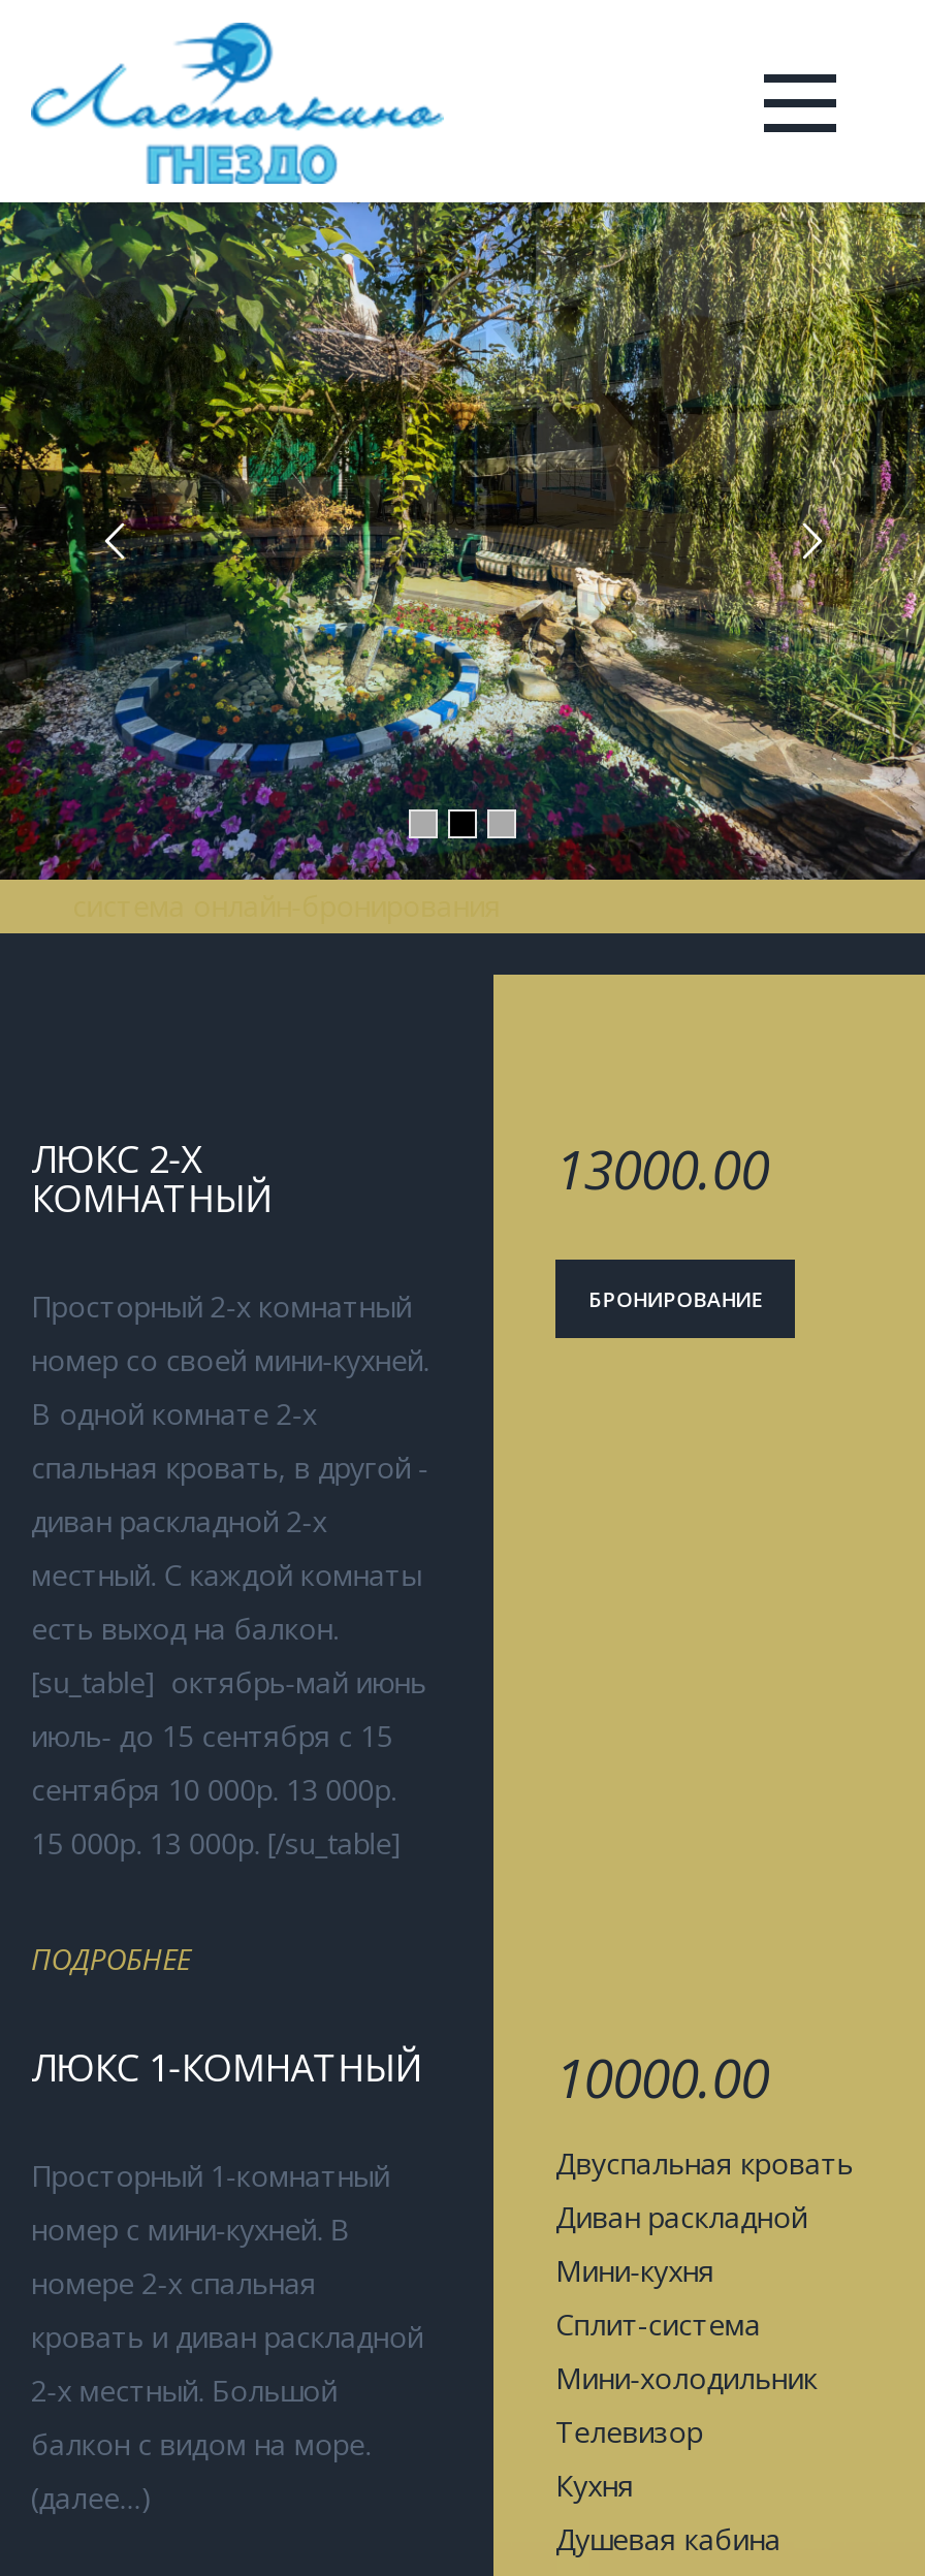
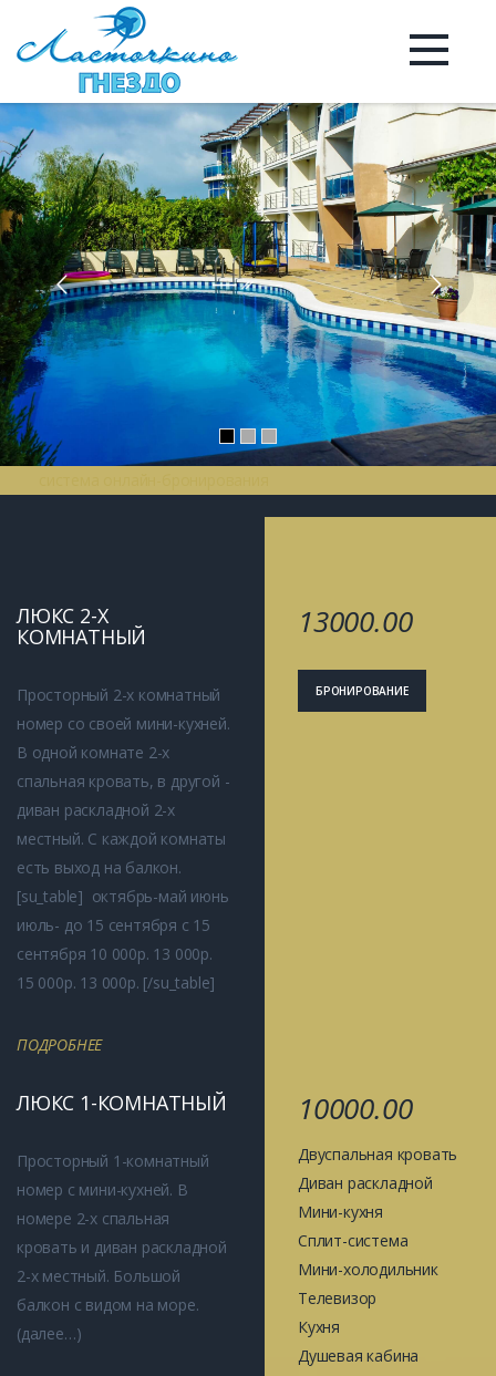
- [image]
+ [image]
